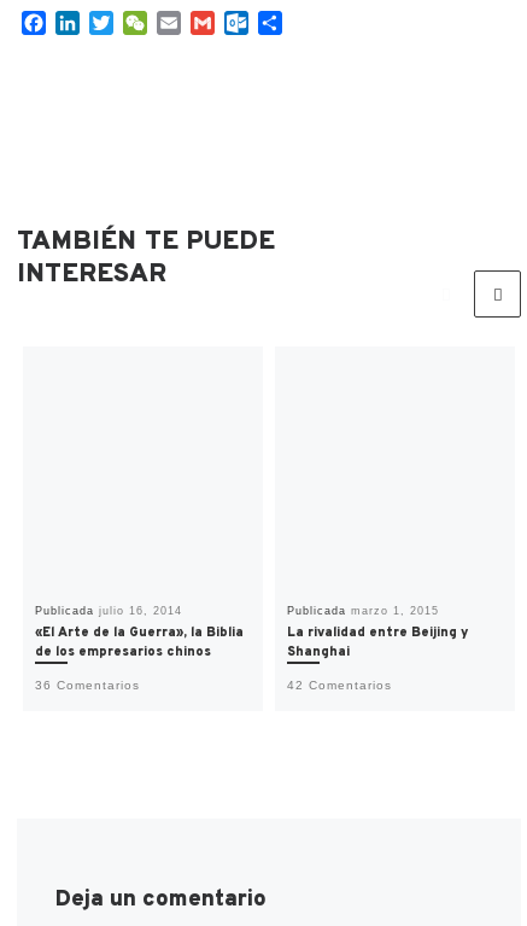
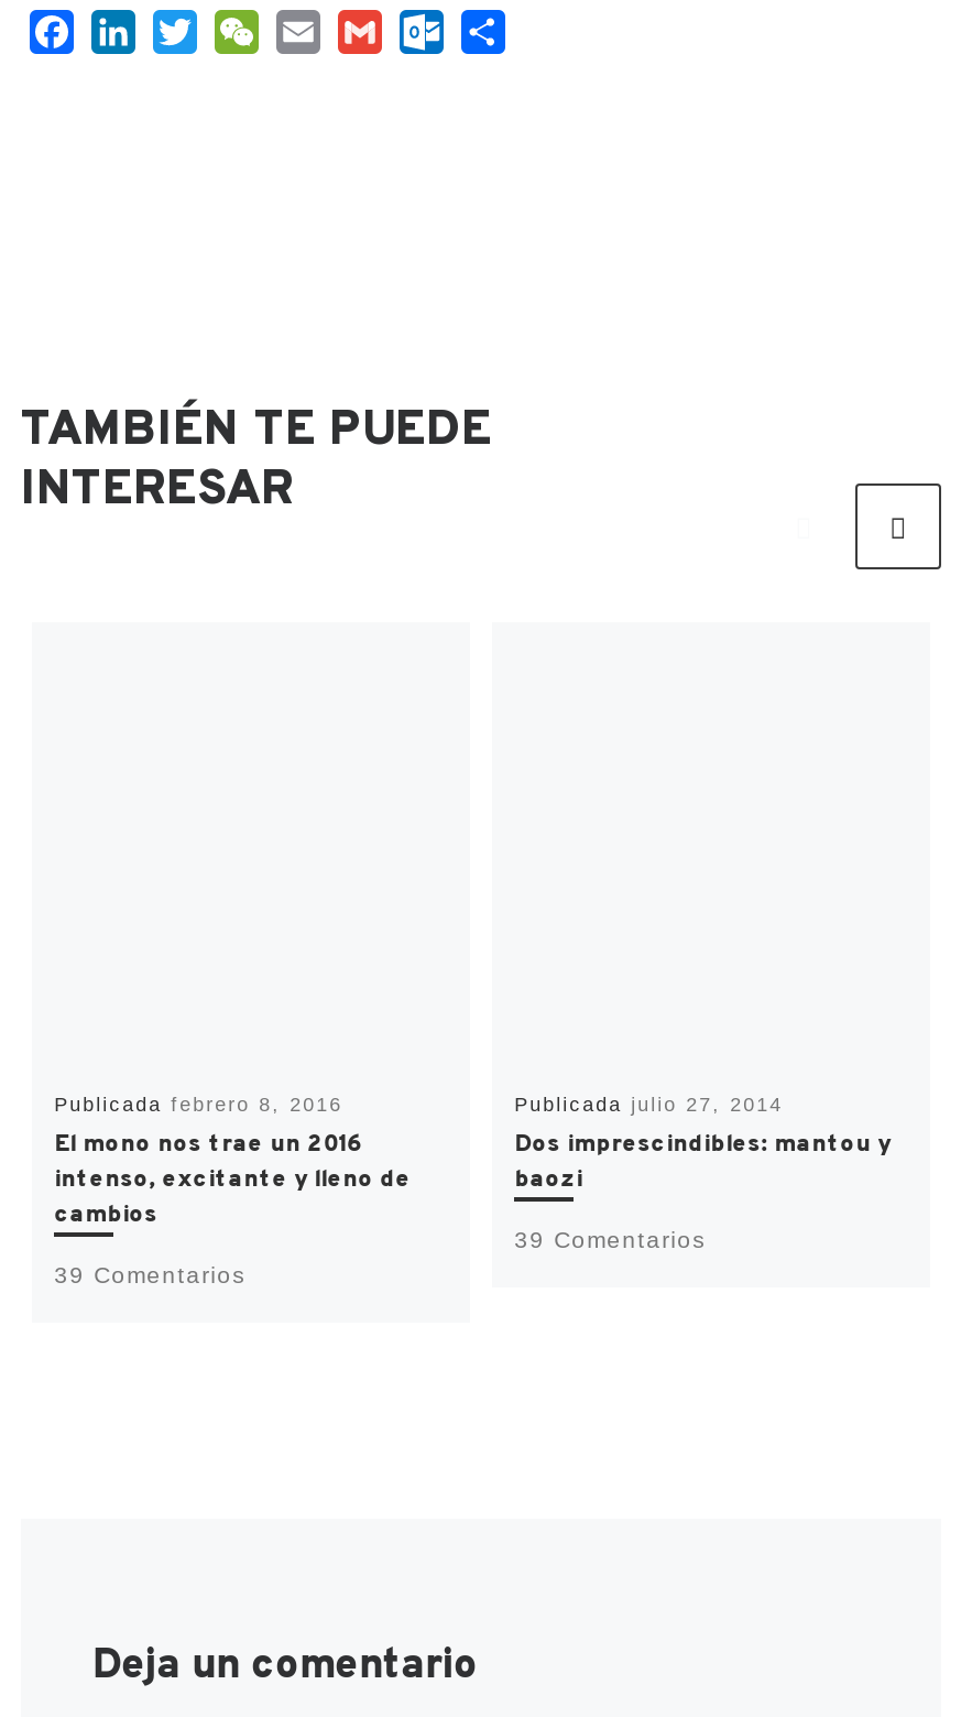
- Publicada julio 16, 2014
- «El Arte de la Guerra», la Biblia
- de los empresarios chinos
+ Publicada febrero 8, 2016
+ El mono nos trae un 2016
+ intenso, excitante y lleno de
+ cambios

- Publicada marzo 1, 2015
- La rivalidad entre Beijing y
- Shanghai
+ Publicada julio 27, 2014
+ Dos imprescindibles: mantou y
+ baozi

- 36 Comentarios
+ 39 Comentarios

- 42 Comentarios
+ 39 Comentarios
